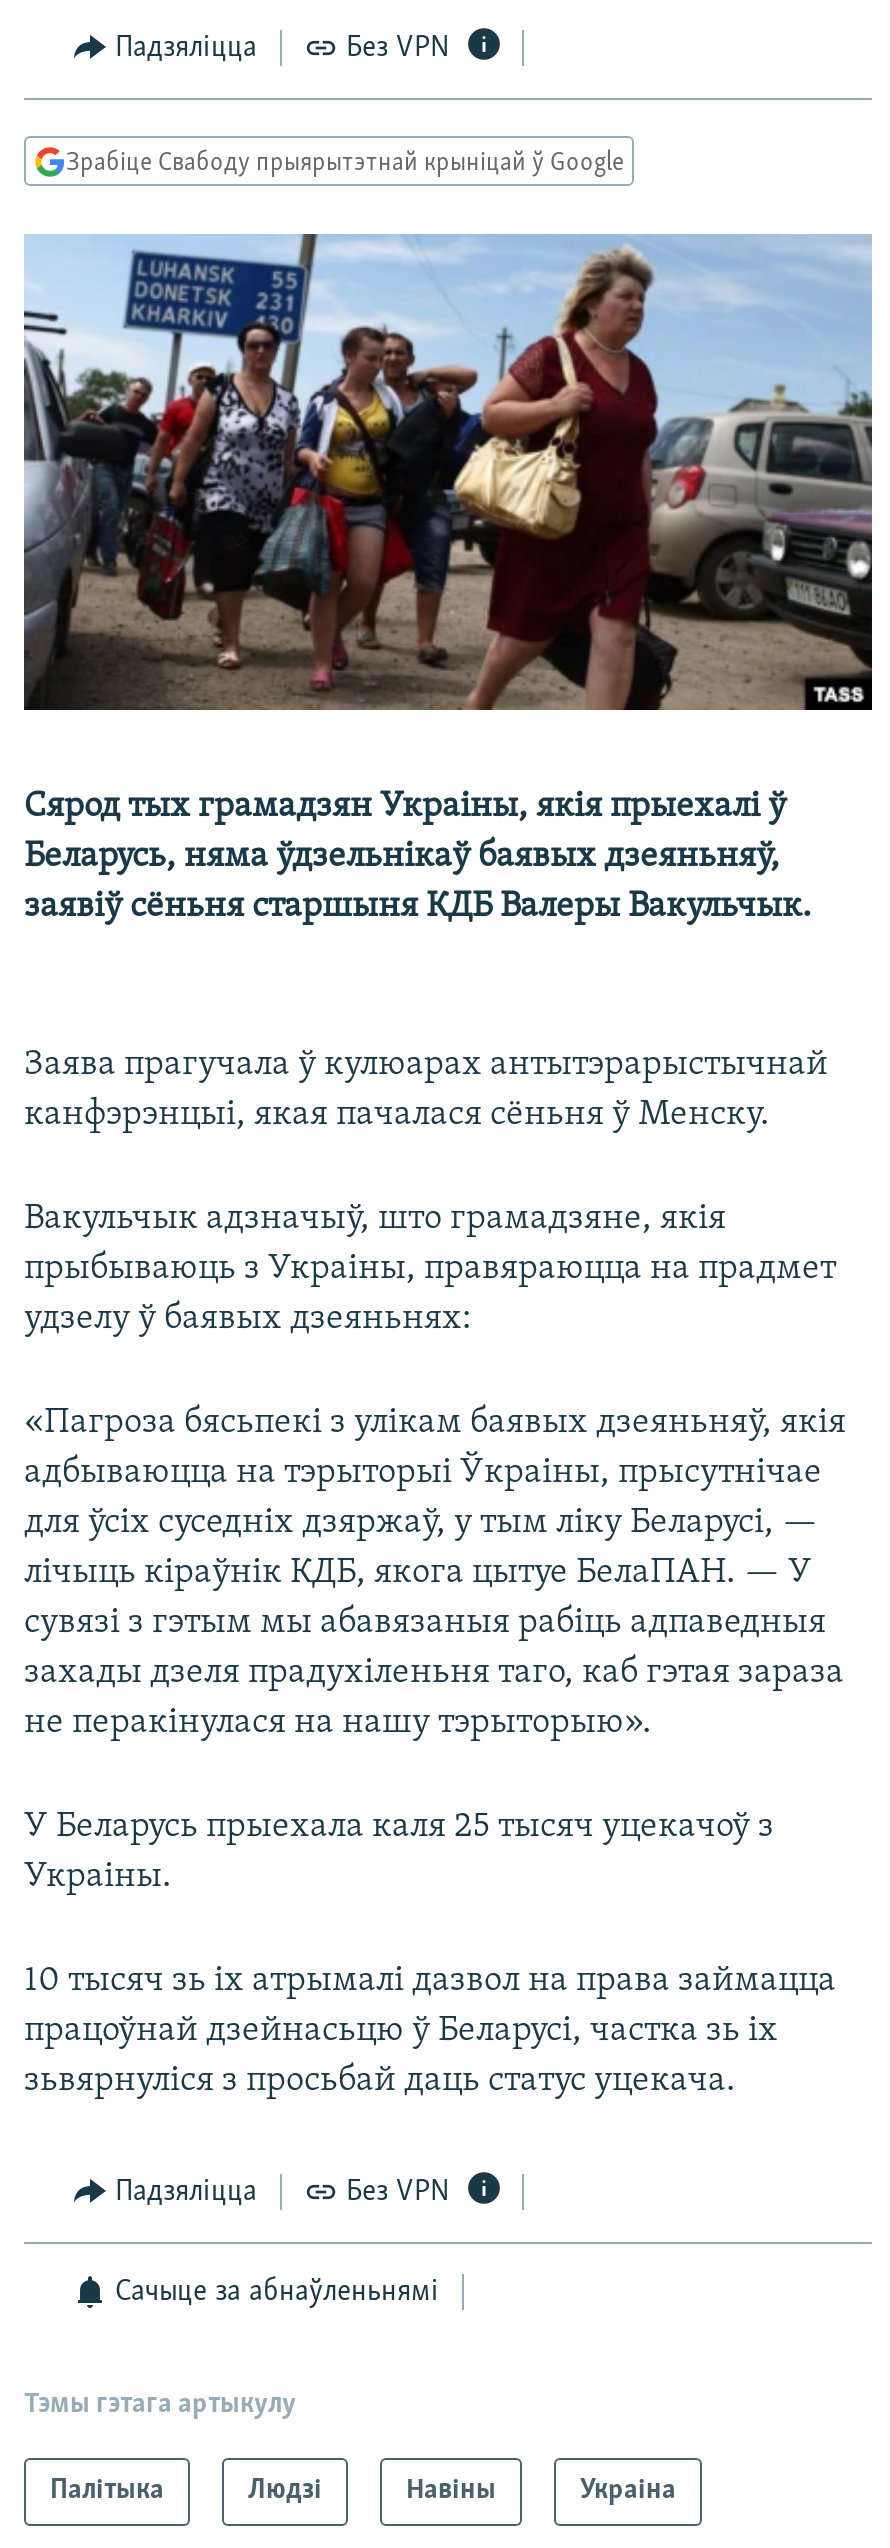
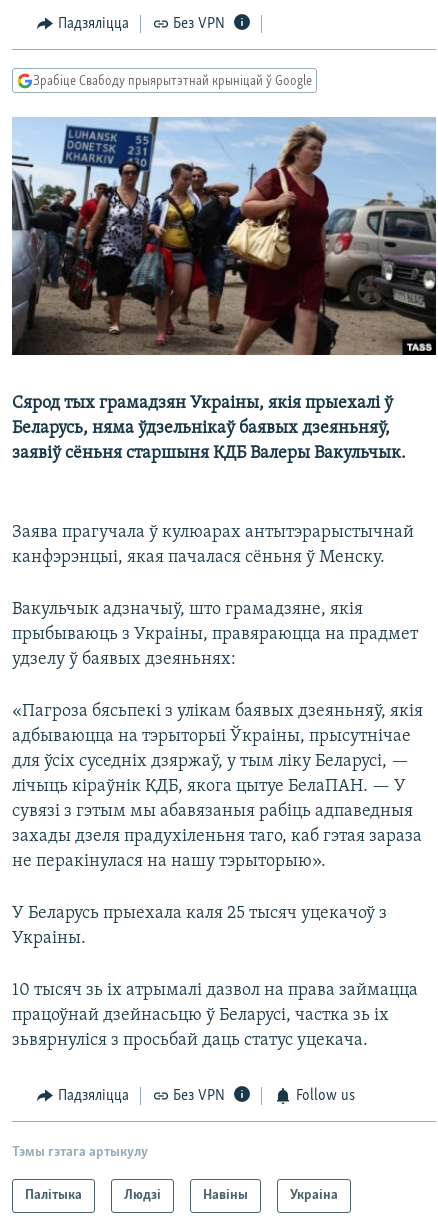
- Сачыце за абнаўленьнямі
+ Follow us
